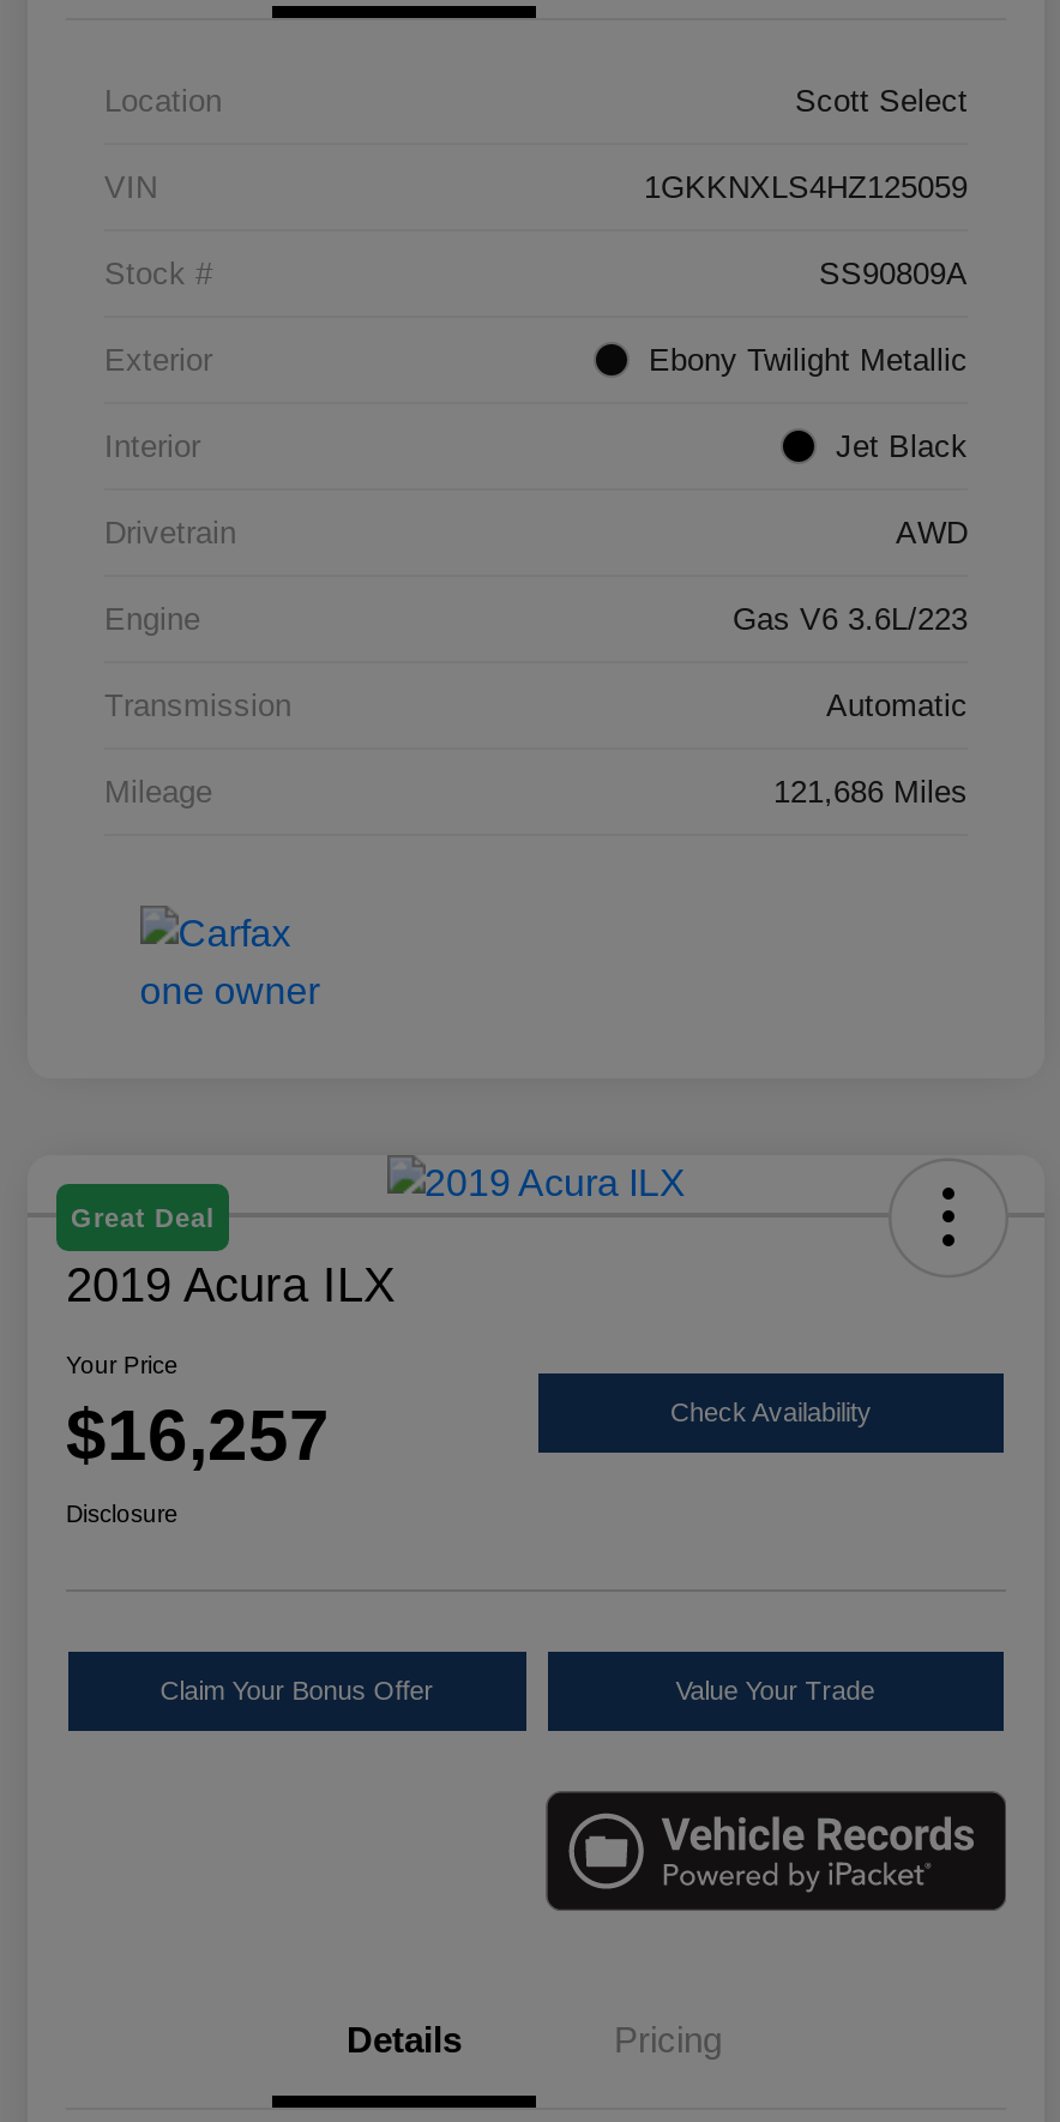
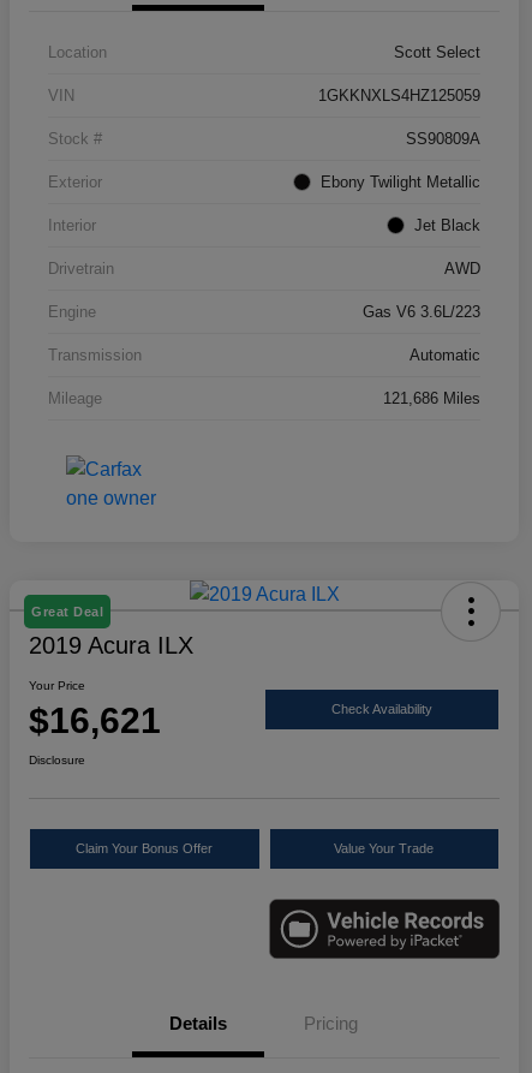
- $16,257
+ $16,621
